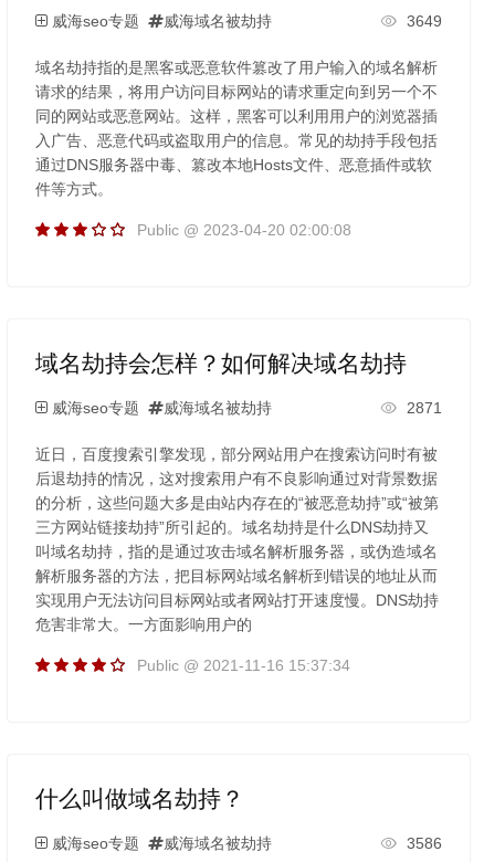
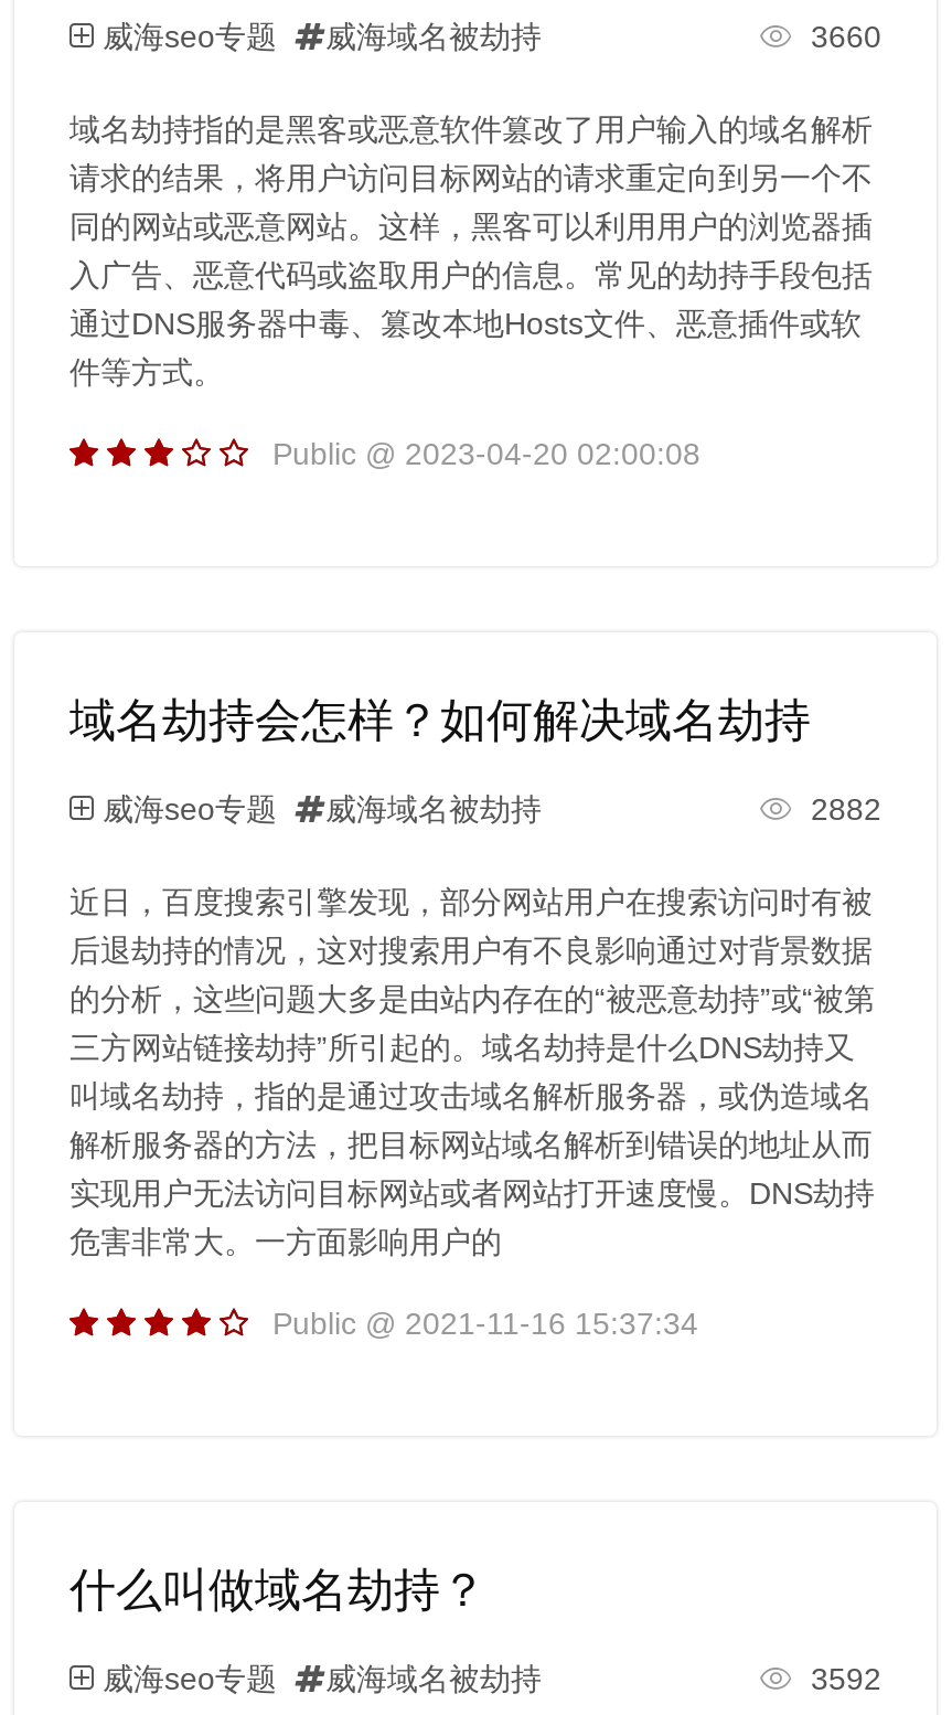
- 3649
+ 3660

- 2871
+ 2882

- 3586
+ 3592
